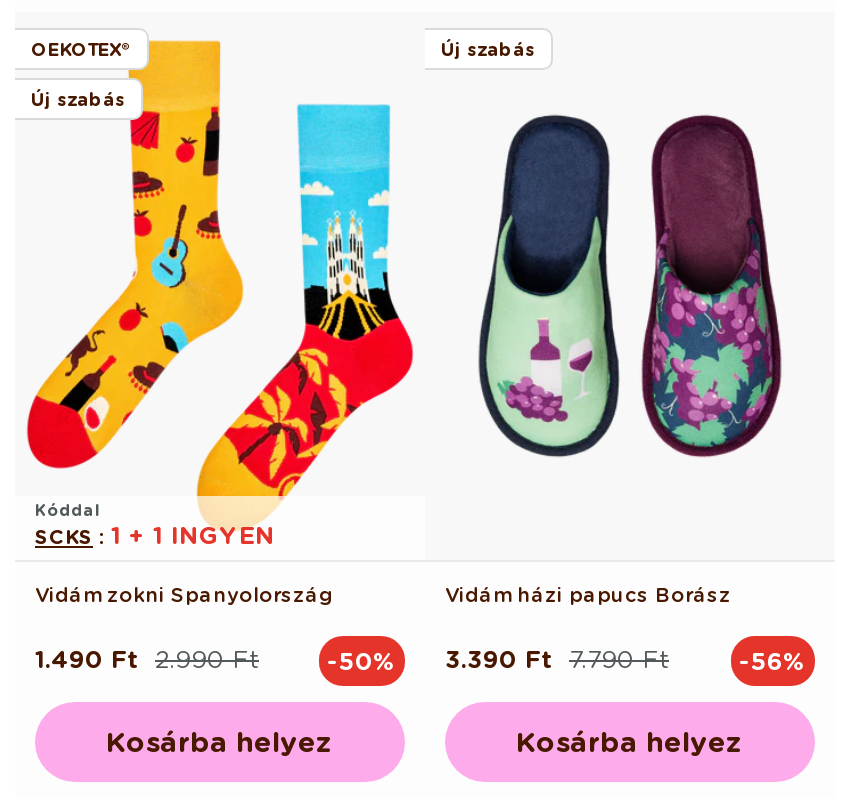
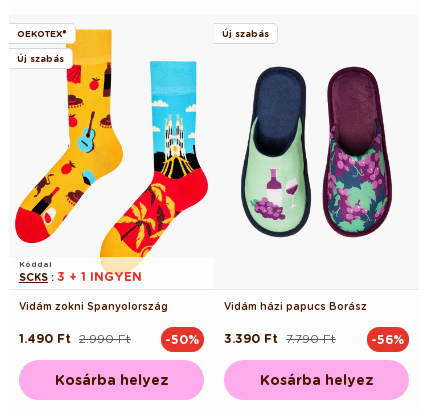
- SCKS: 1 + 1 INGYEN
+ SCKS: 3 + 1 INGYEN
